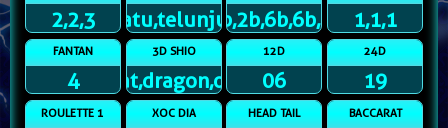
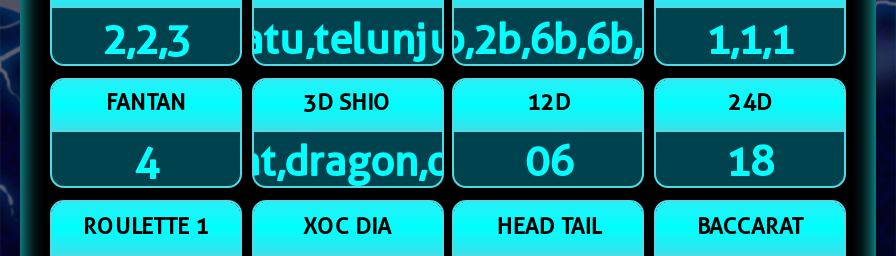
- 19
+ 18
